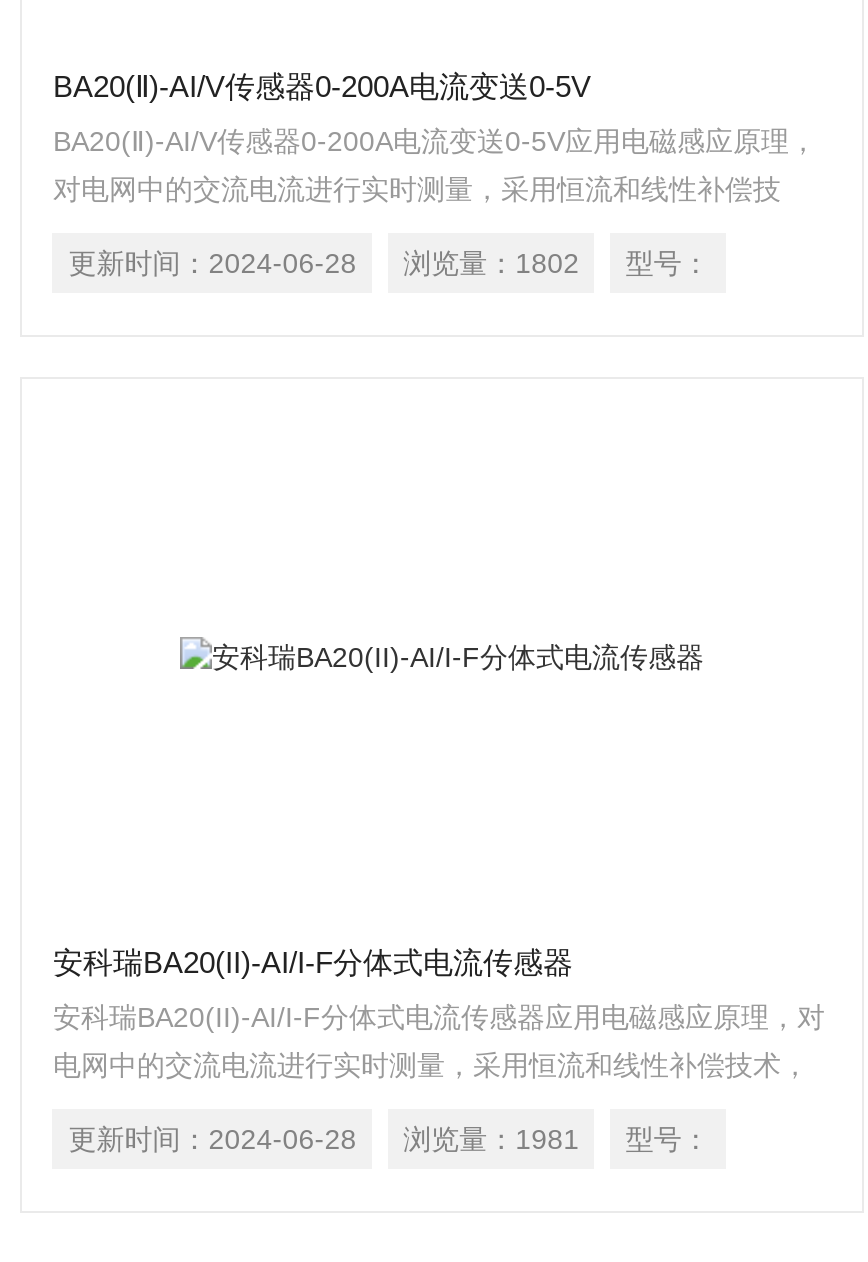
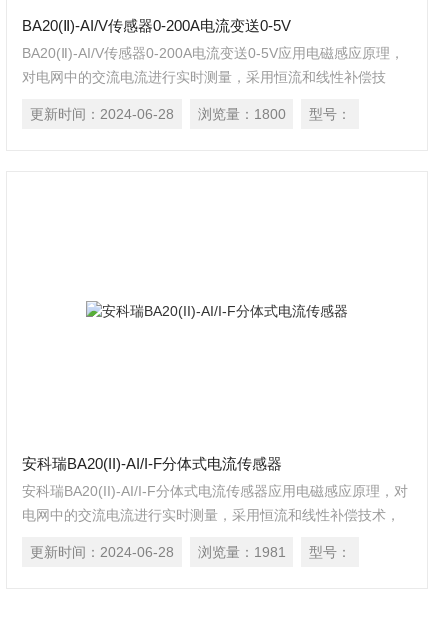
- 更新时间：2024-06-28 浏览量：1802 型号：
+ 更新时间：2024-06-28 浏览量：1800 型号：
